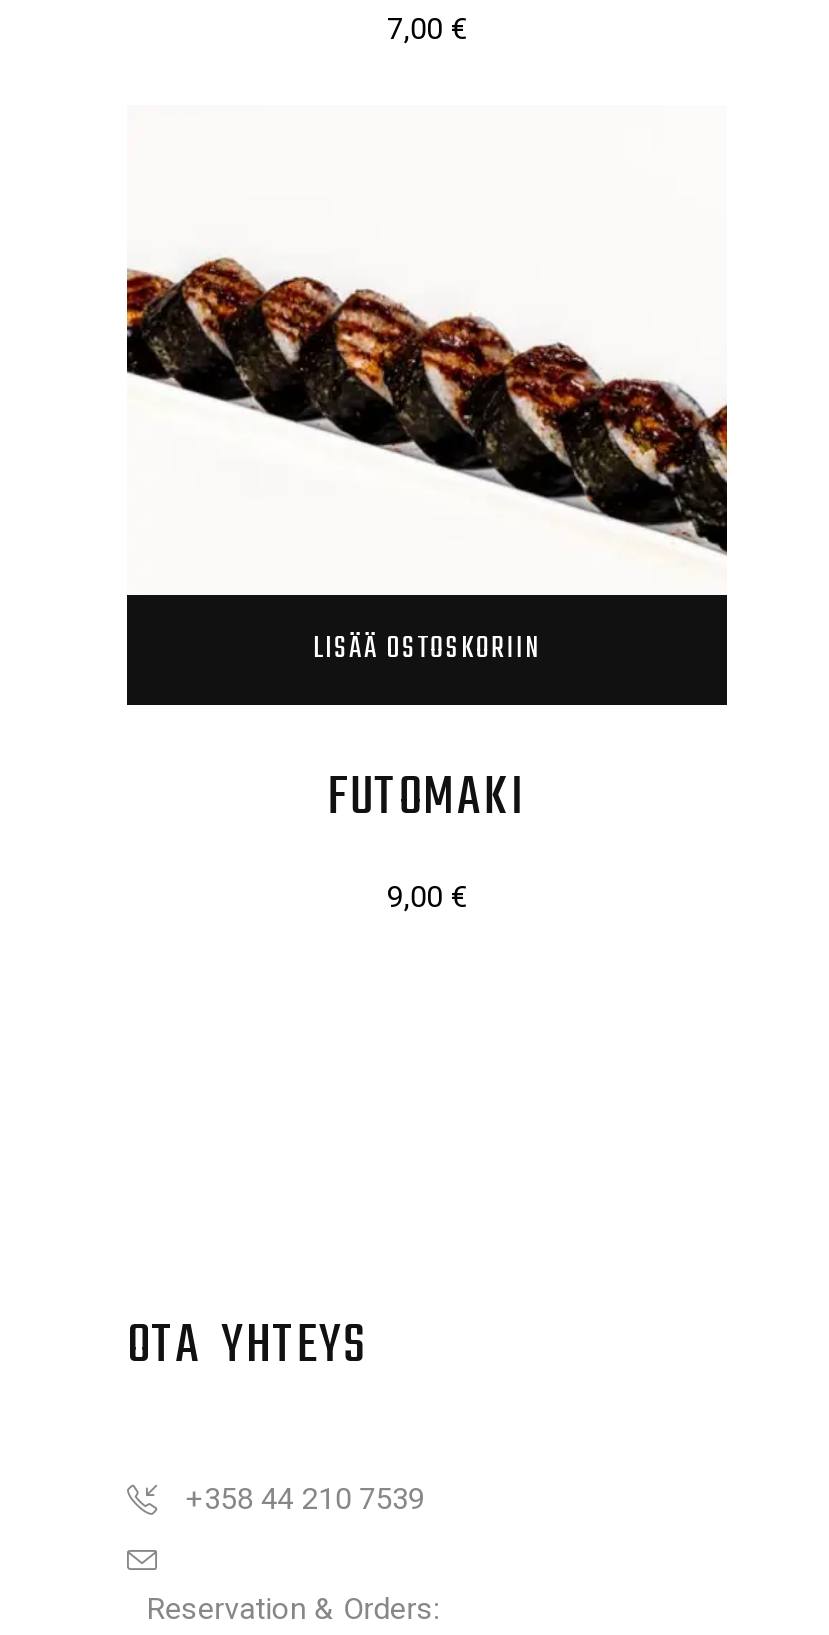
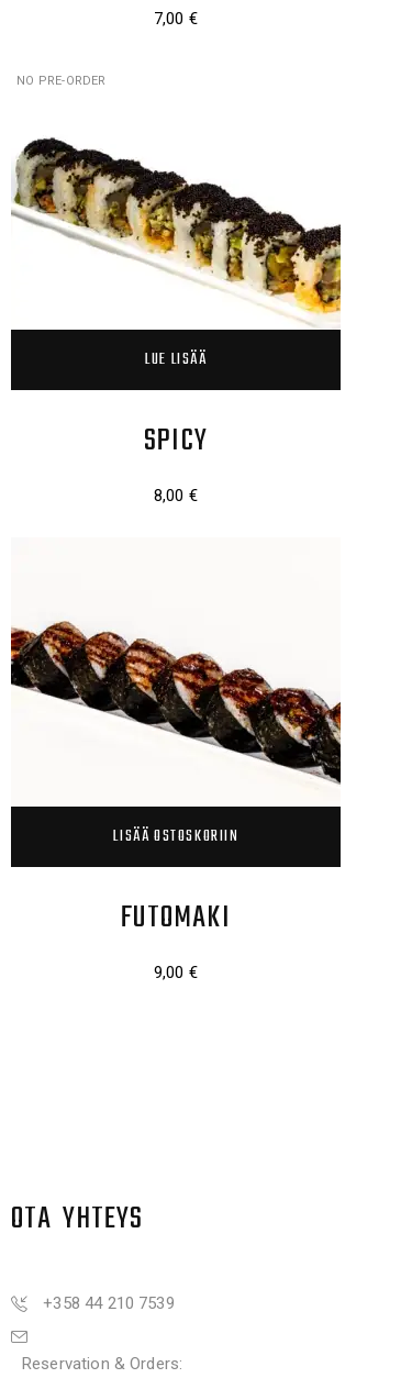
+ [image]
+ LUE LISÄÄ
+ SPICY
+ 8,00 €

+ NO PRE-ORDER
